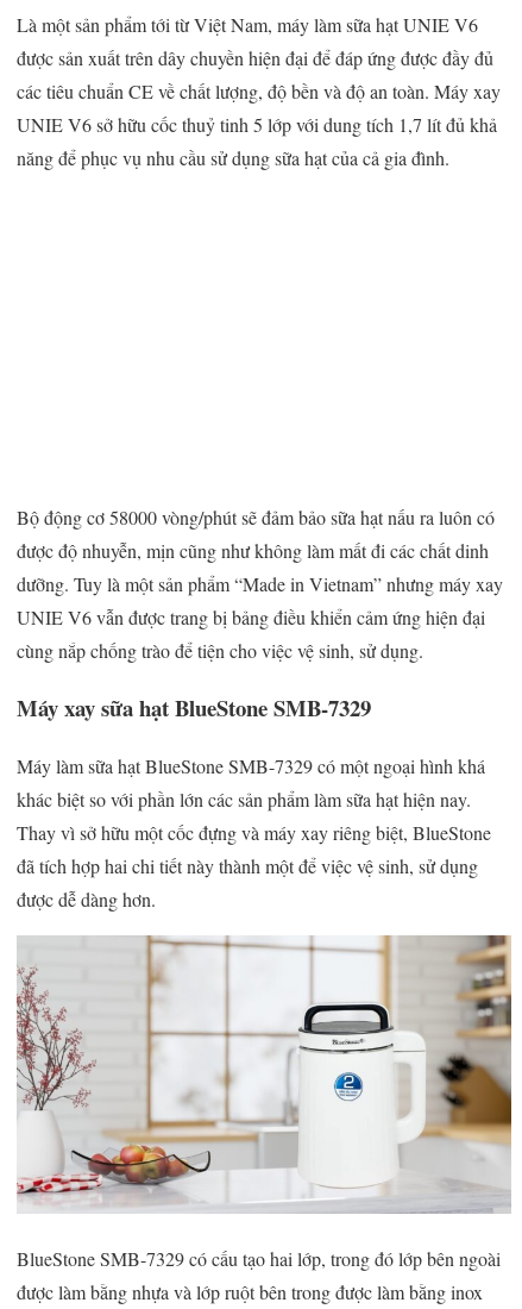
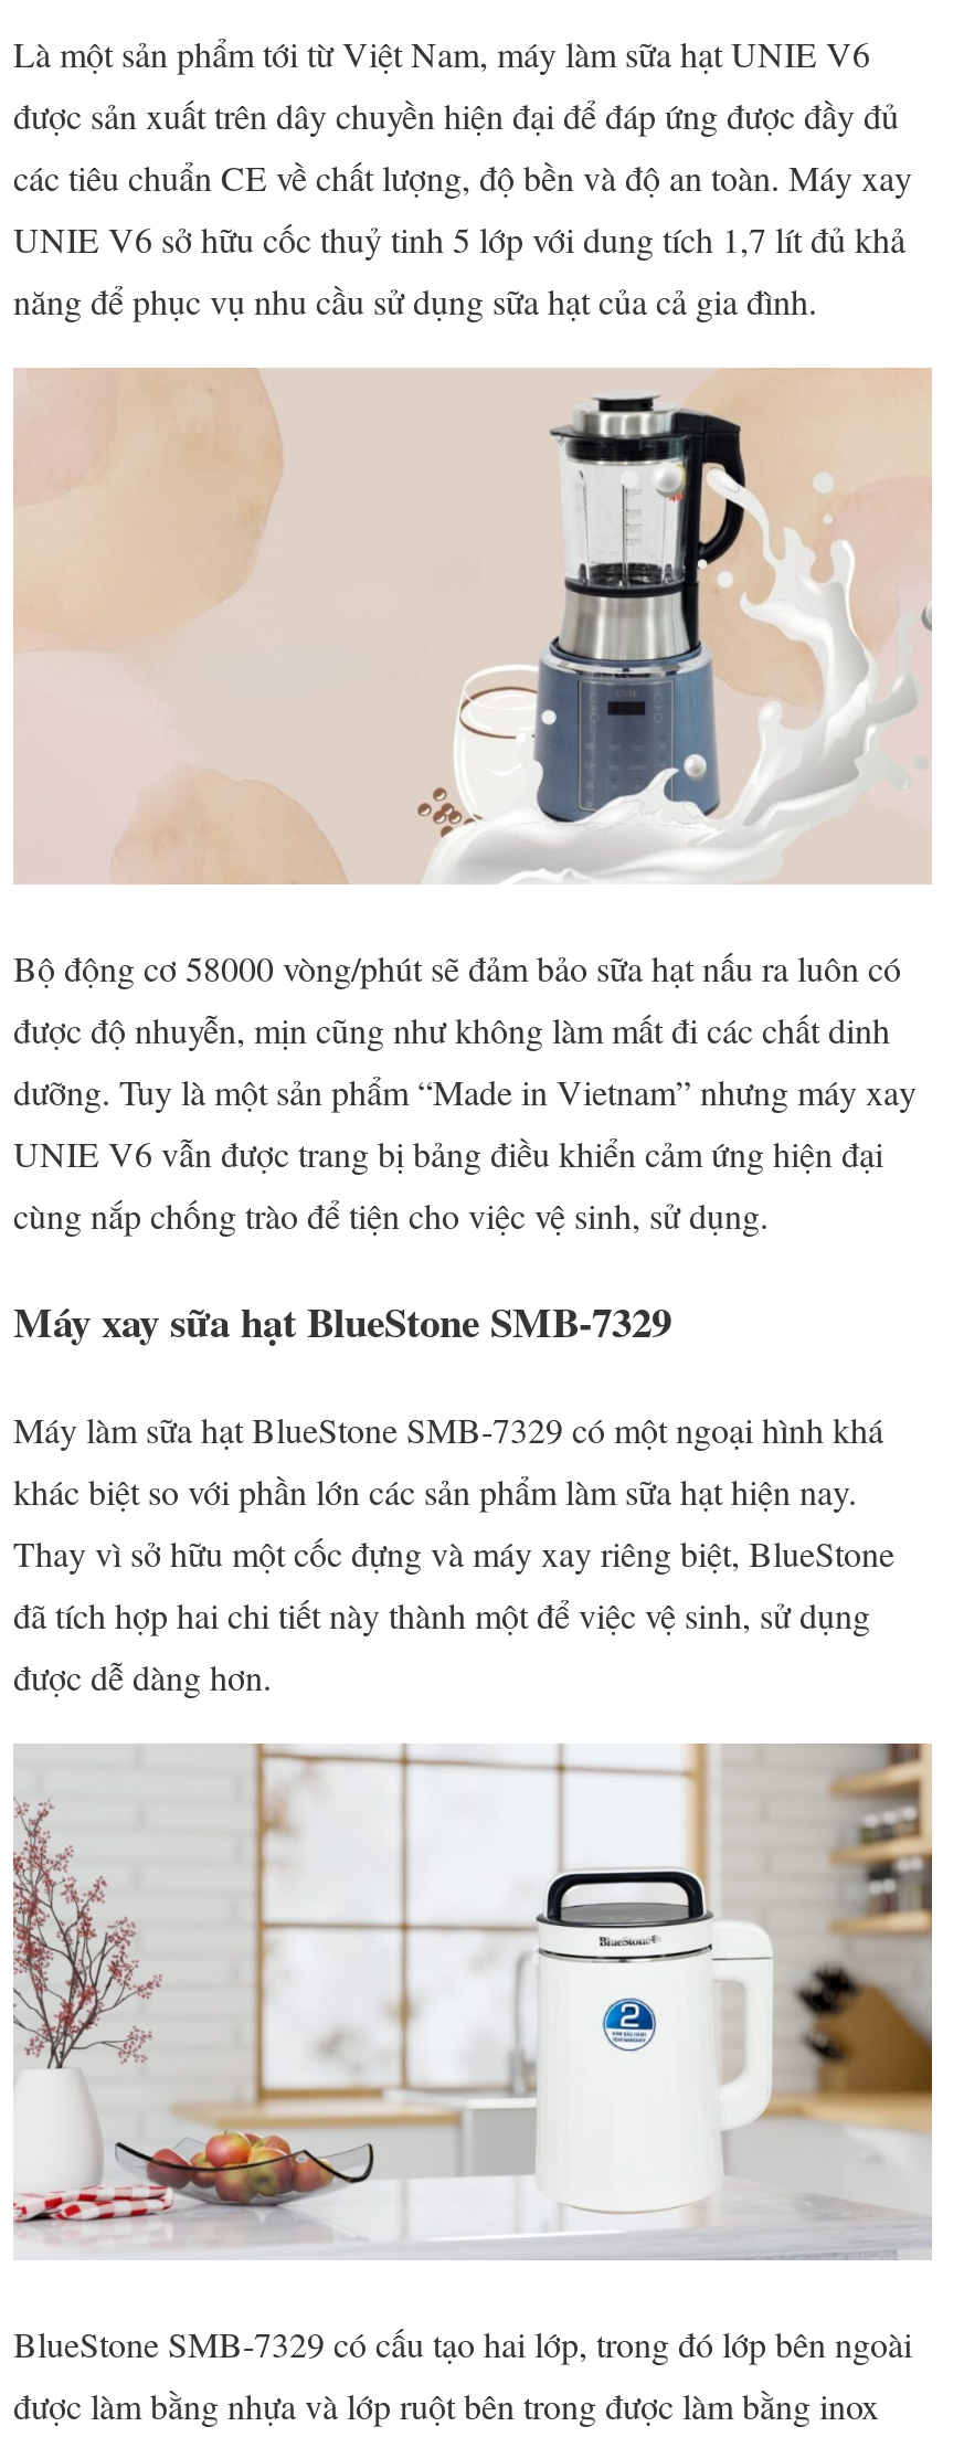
+ [image]
